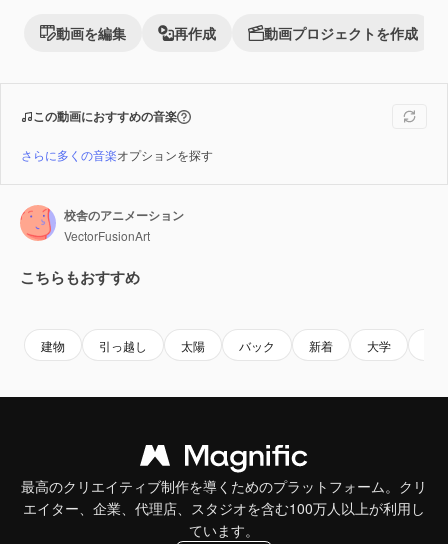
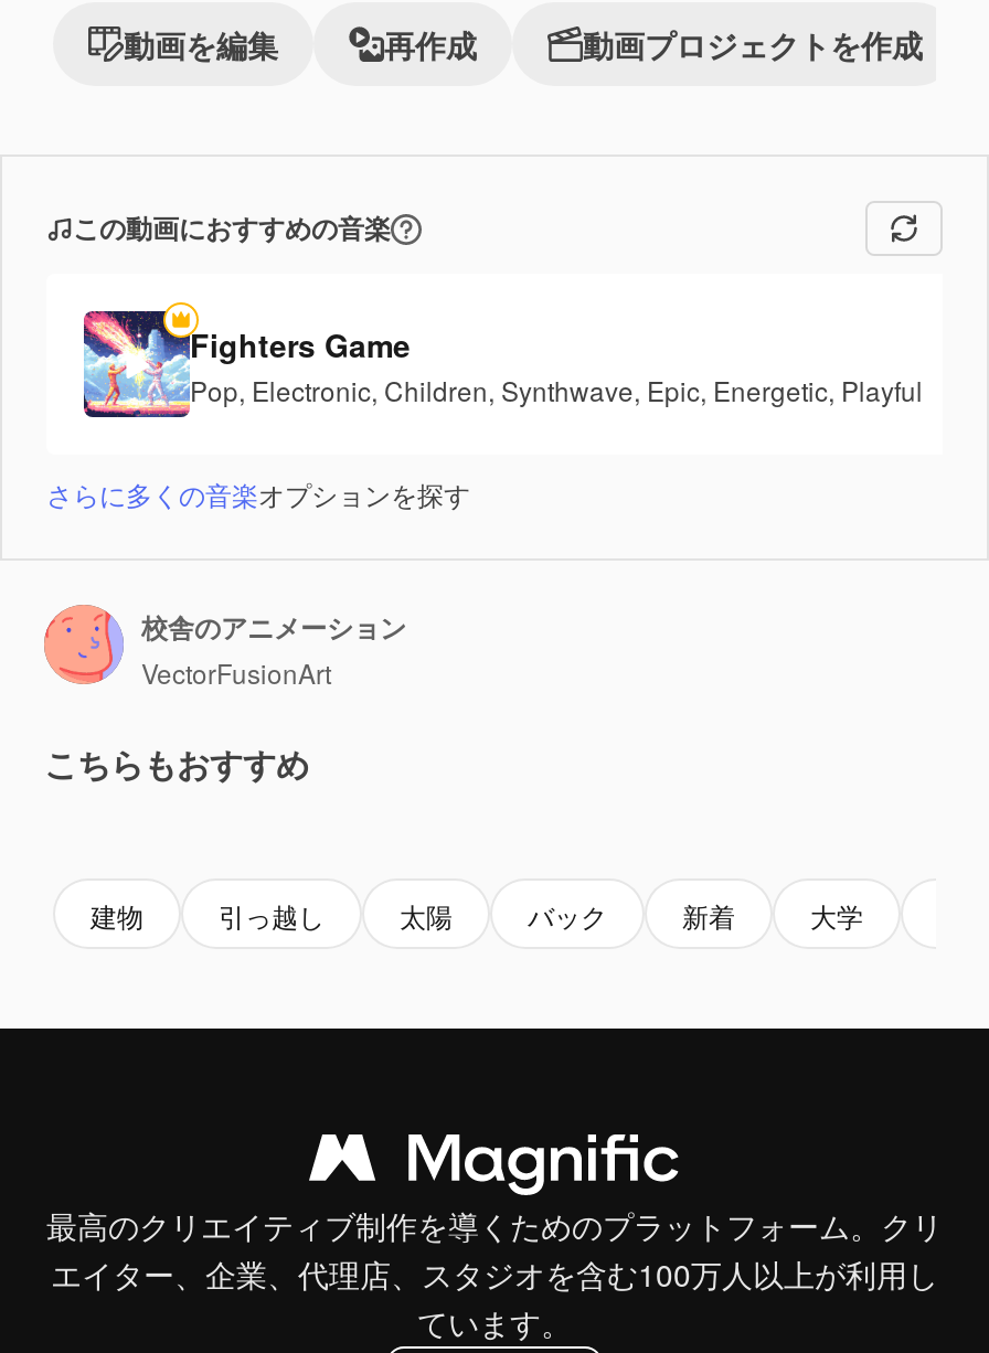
+ [image]
+ Fighters Game
+ Pop, Electronic, Children, Synthwave, Epic, Energetic, Playful
